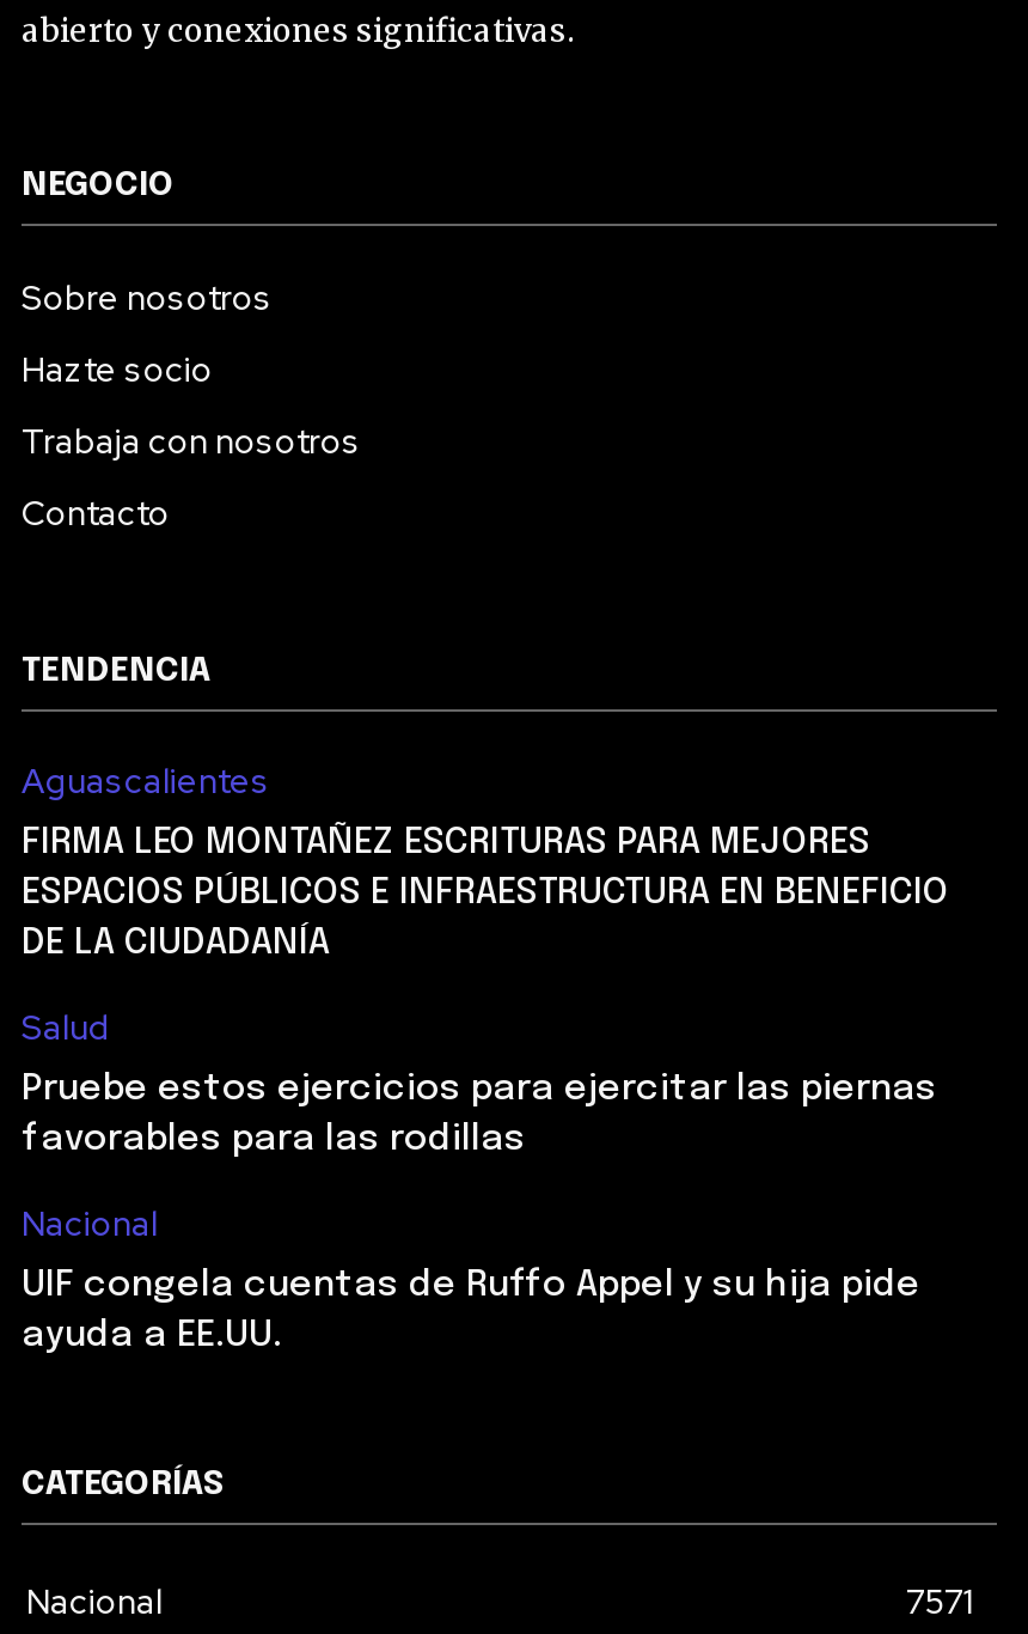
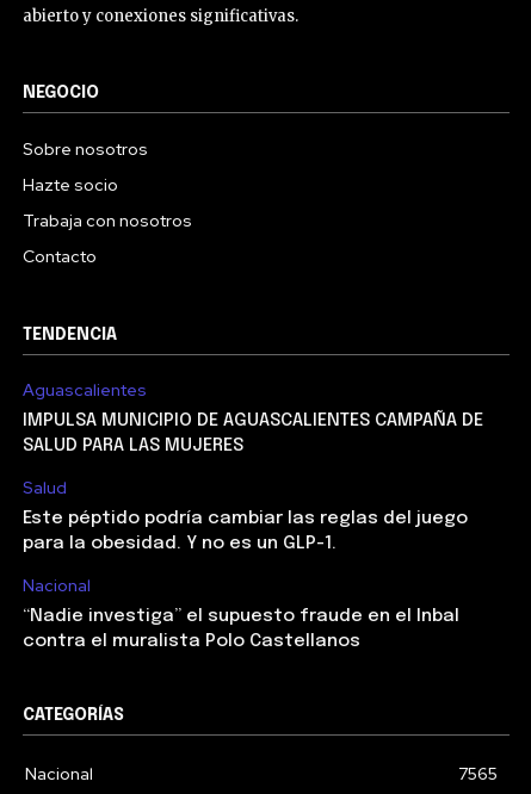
- FIRMA LEO MONTAÑEZ ESCRITURAS PARA MEJORES
- ESPACIOS PÚBLICOS E INFRAESTRUCTURA EN BENEFICIO
- DE LA CIUDADANÍA
+ IMPULSA MUNICIPIO DE AGUASCALIENTES CAMPAÑA DE
+ SALUD PARA LAS MUJERES

- Pruebe estos ejercicios para ejercitar las piernas
- favorables para las rodillas
+ Este péptido podría cambiar las reglas del juego
+ para la obesidad. Y no es un GLP-1.

- UIF congela cuentas de Ruffo Appel y su hija pide
- ayuda a EE.UU.
+ “Nadie investiga” el supuesto fraude en el Inbal
+ contra el muralista Polo Castellanos

- 7571
+ 7565
